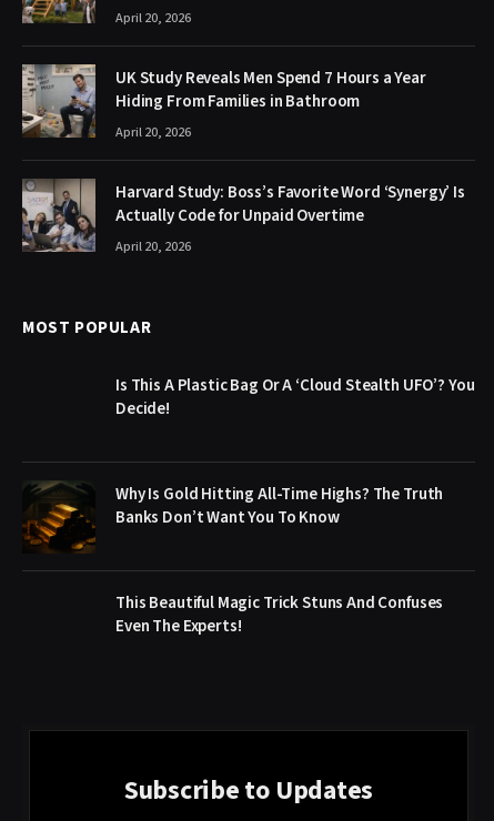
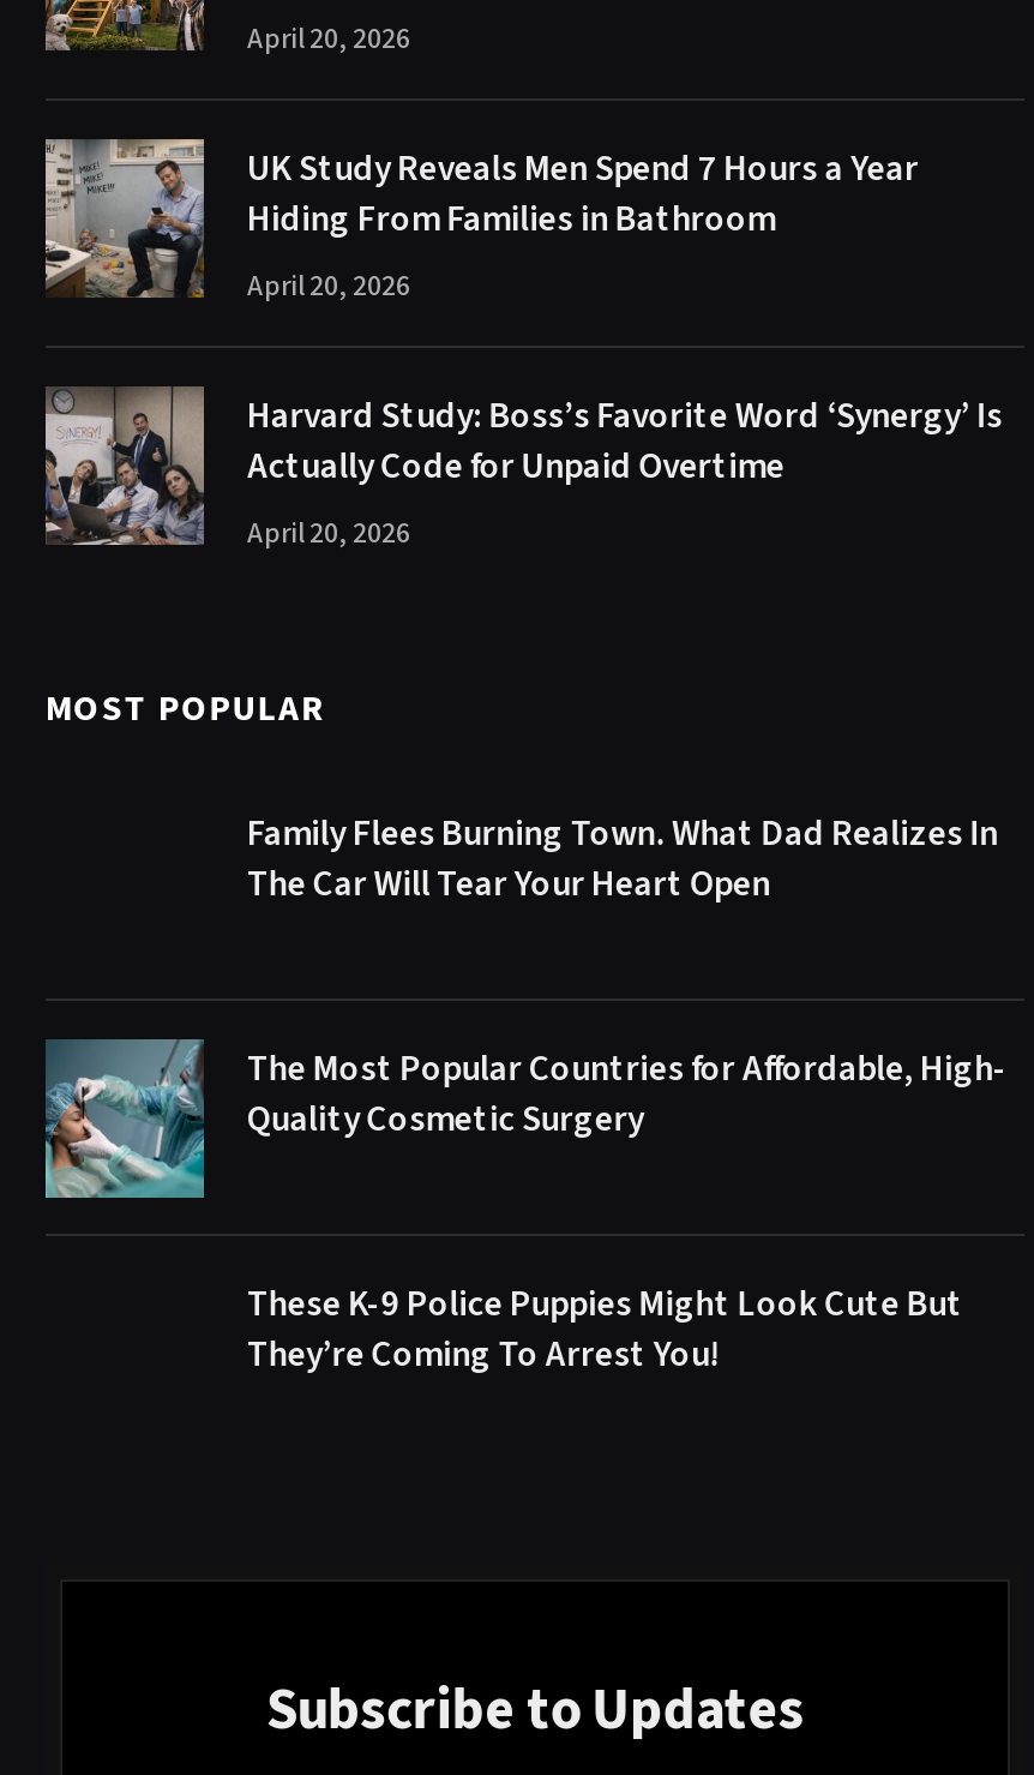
- Is This A Plastic Bag Or A ‘Cloud Stealth UFO’? You
- Decide!
+ Family Flees Burning Town. What Dad Realizes In
+ The Car Will Tear Your Heart Open

- [image]
- Why Is Gold Hitting All-Time Highs? The Truth
- Banks Don’t Want You To Know
+ [image]
+ The Most Popular Countries for Affordable, High-
+ Quality Cosmetic Surgery

- This Beautiful Magic Trick Stuns And Confuses
- Even The Experts!
+ These K-9 Police Puppies Might Look Cute But
+ They’re Coming To Arrest You!
